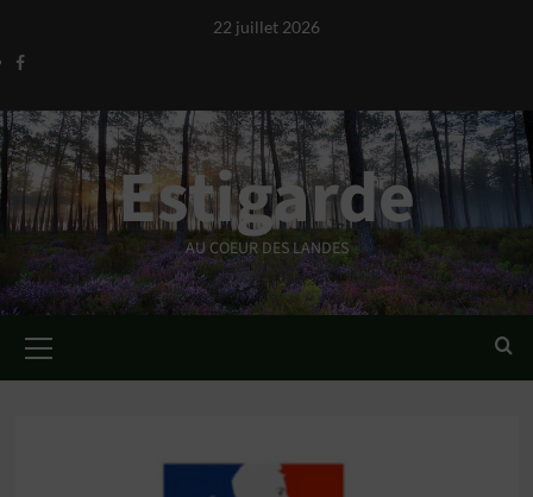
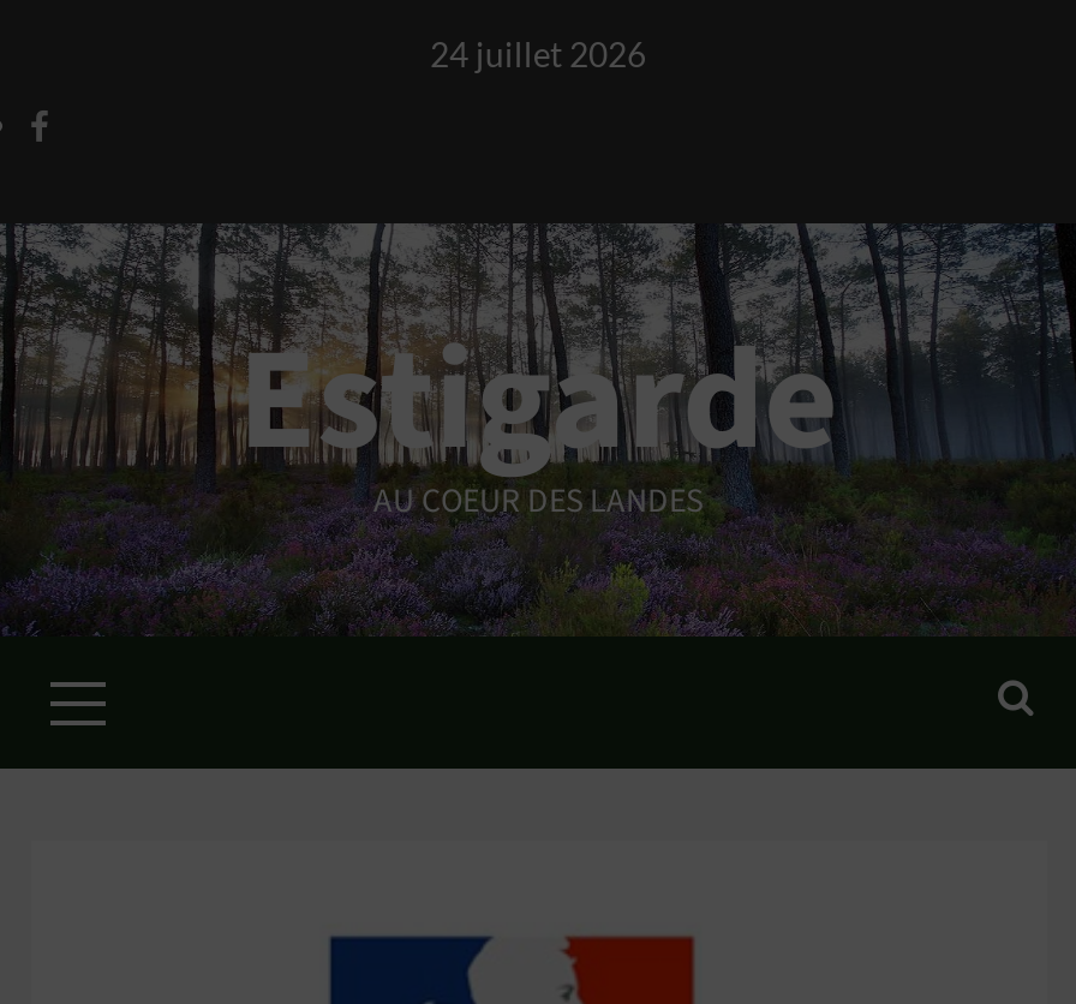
- 22 juillet 2026
+ 24 juillet 2026
